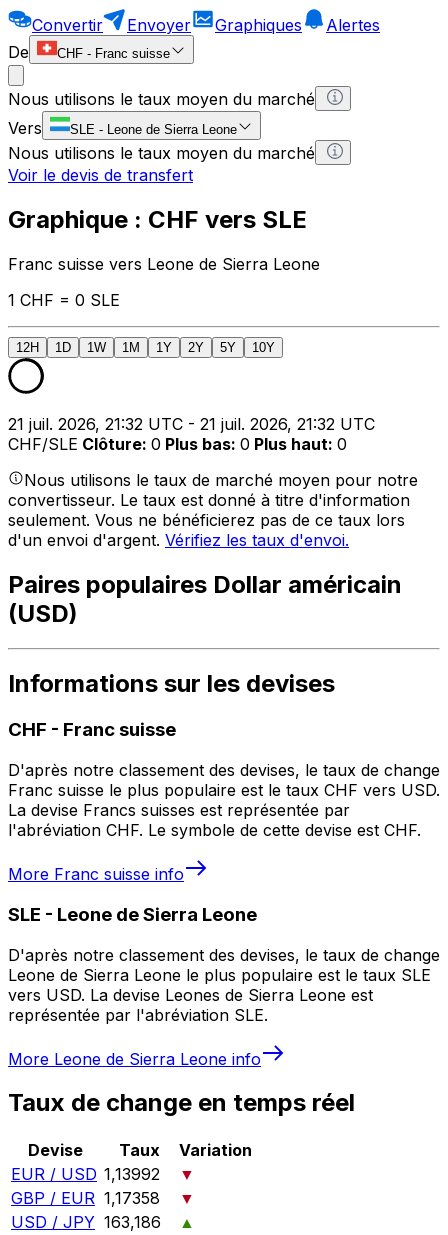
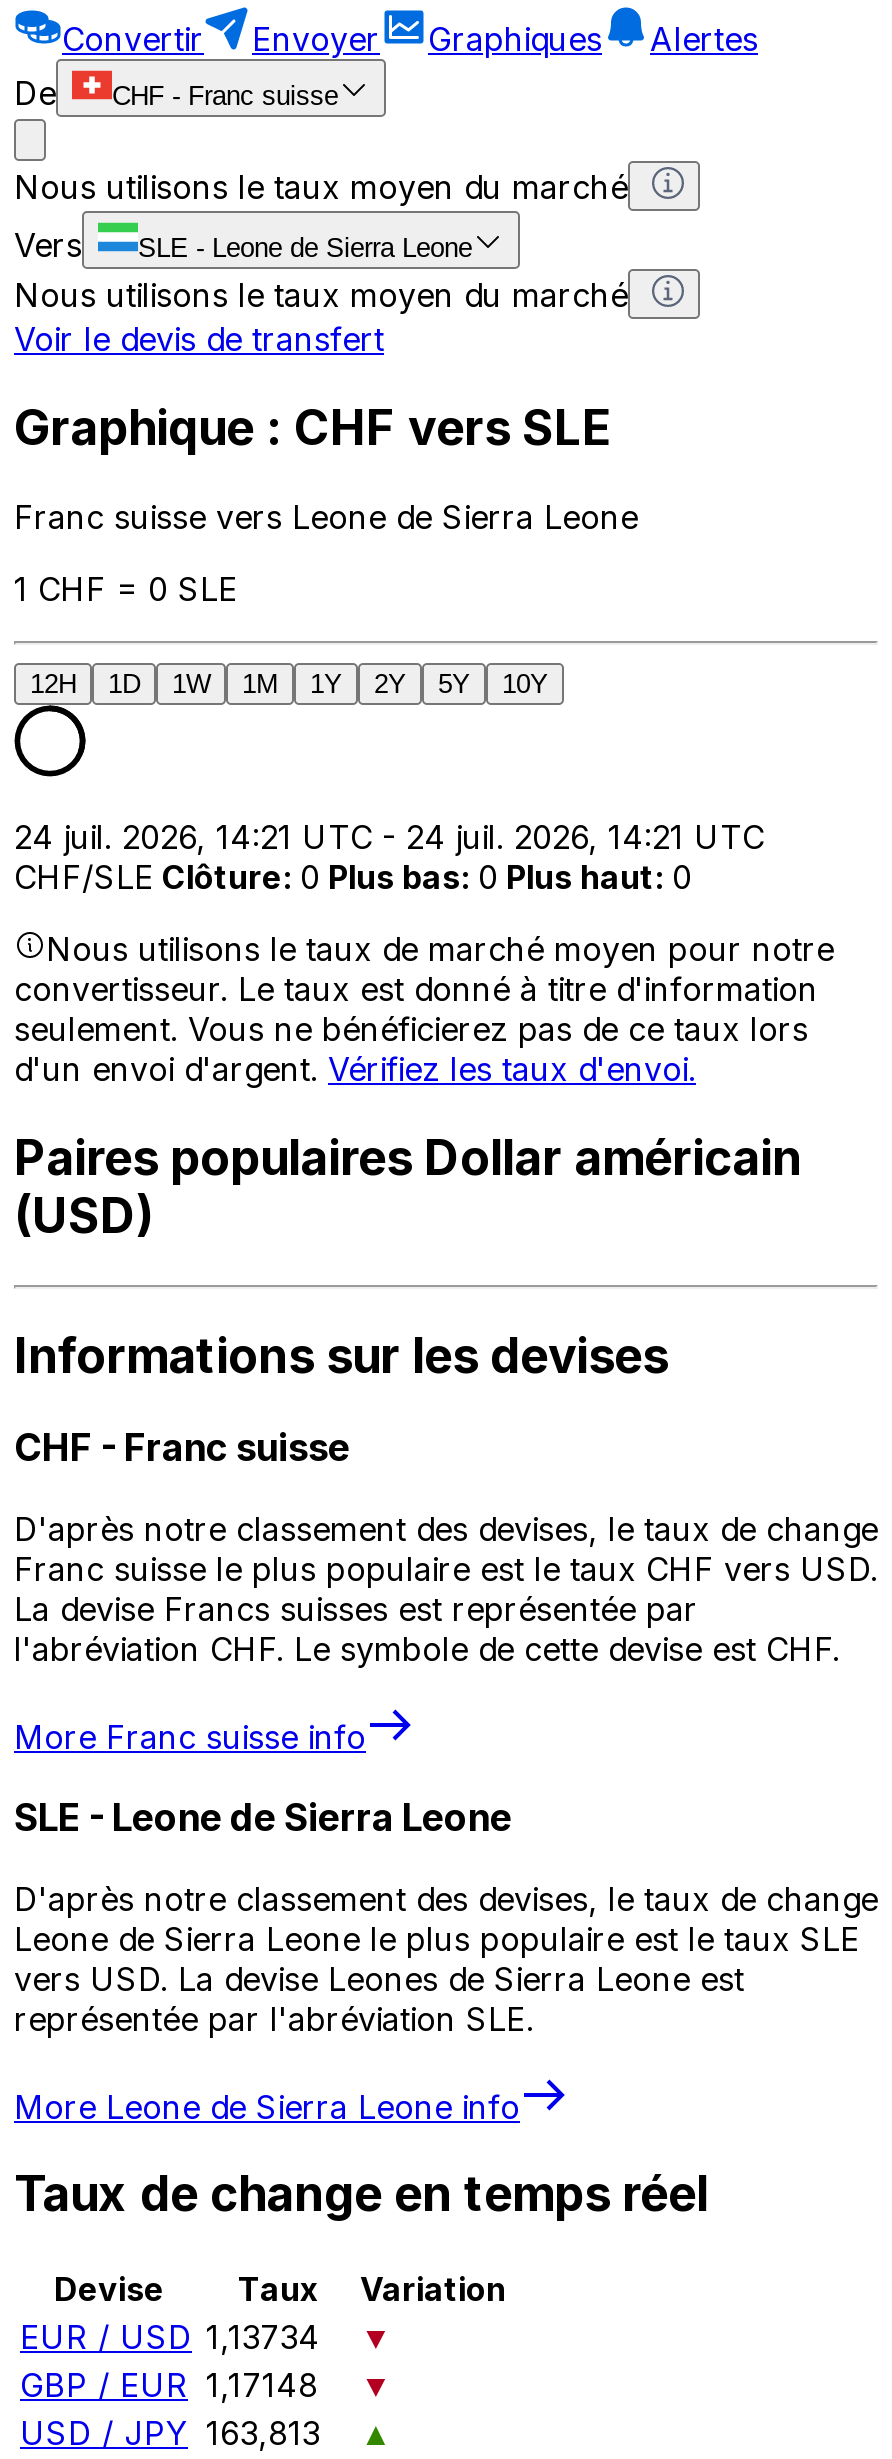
- 21 juil. 2026, 21:32 UTC - 21 juil. 2026, 21:32 UTC
+ 24 juil. 2026, 14:21 UTC - 24 juil. 2026, 14:21 UTC

- EUR / USD 1,13992
+ EUR / USD 1,13734

- GBP / EUR 1,17358
+ GBP / EUR 1,17148

- USD / JPY 163,186
+ USD / JPY 163,813
